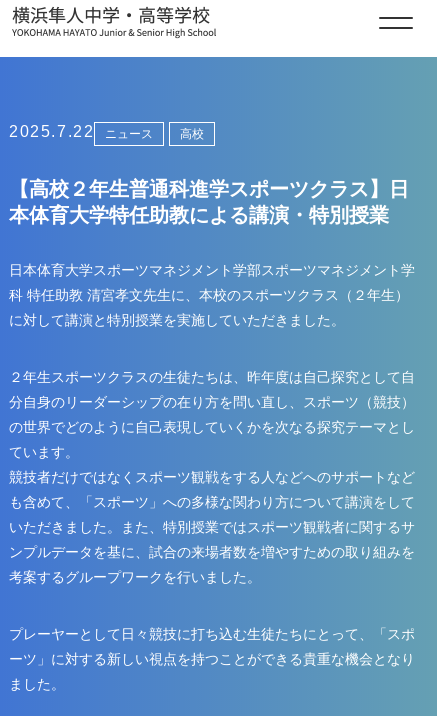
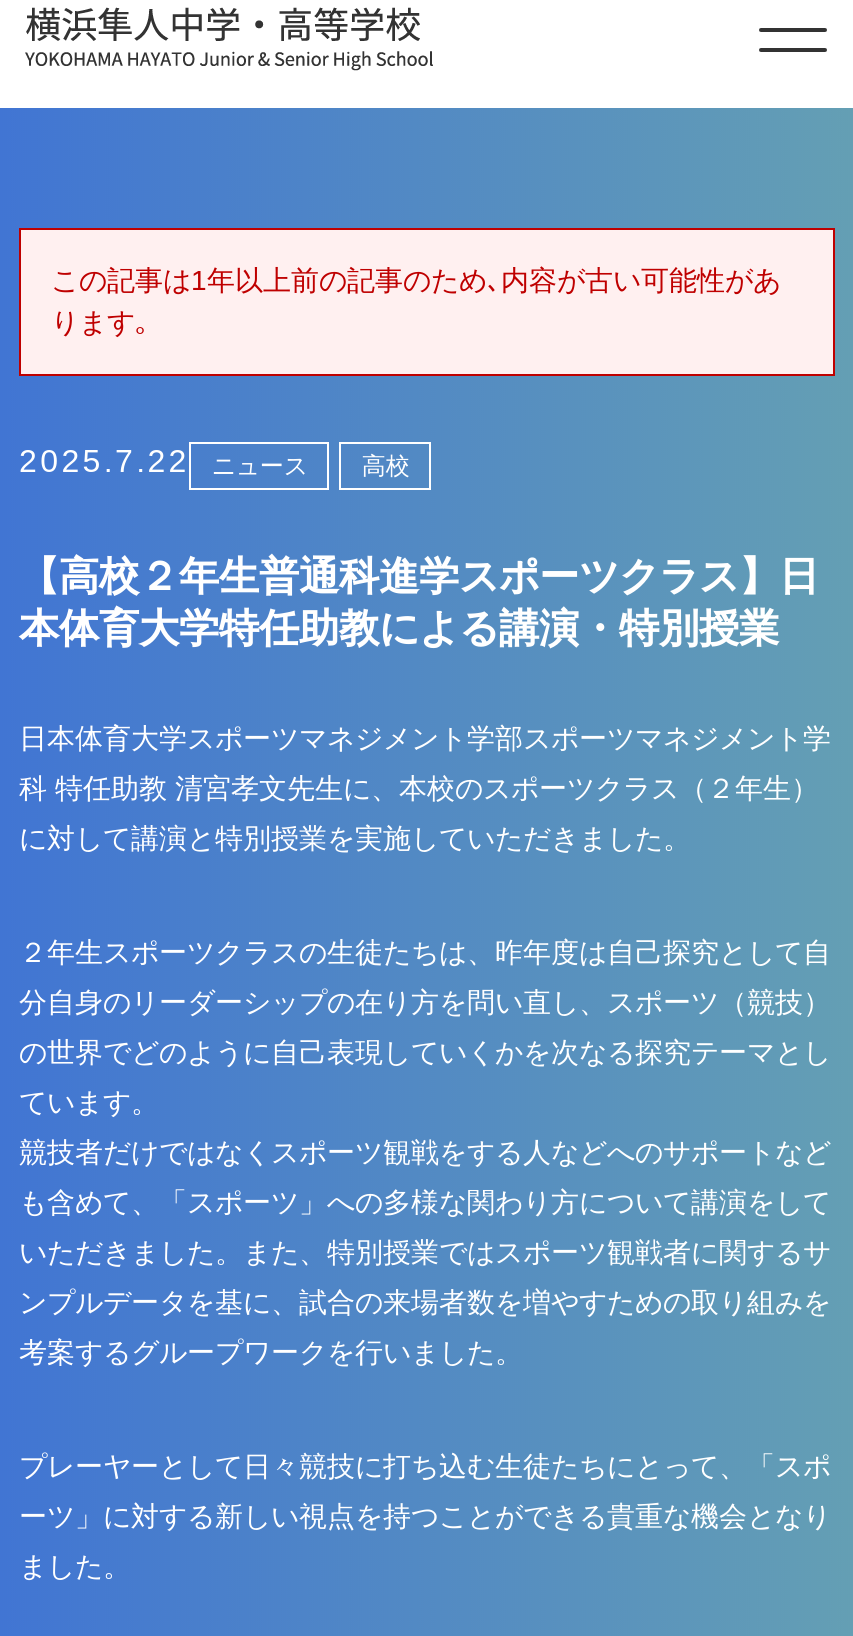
+ [image]
+ この記事は1年以上前の記事のため､内容が古い可能性があ
+ ります｡
